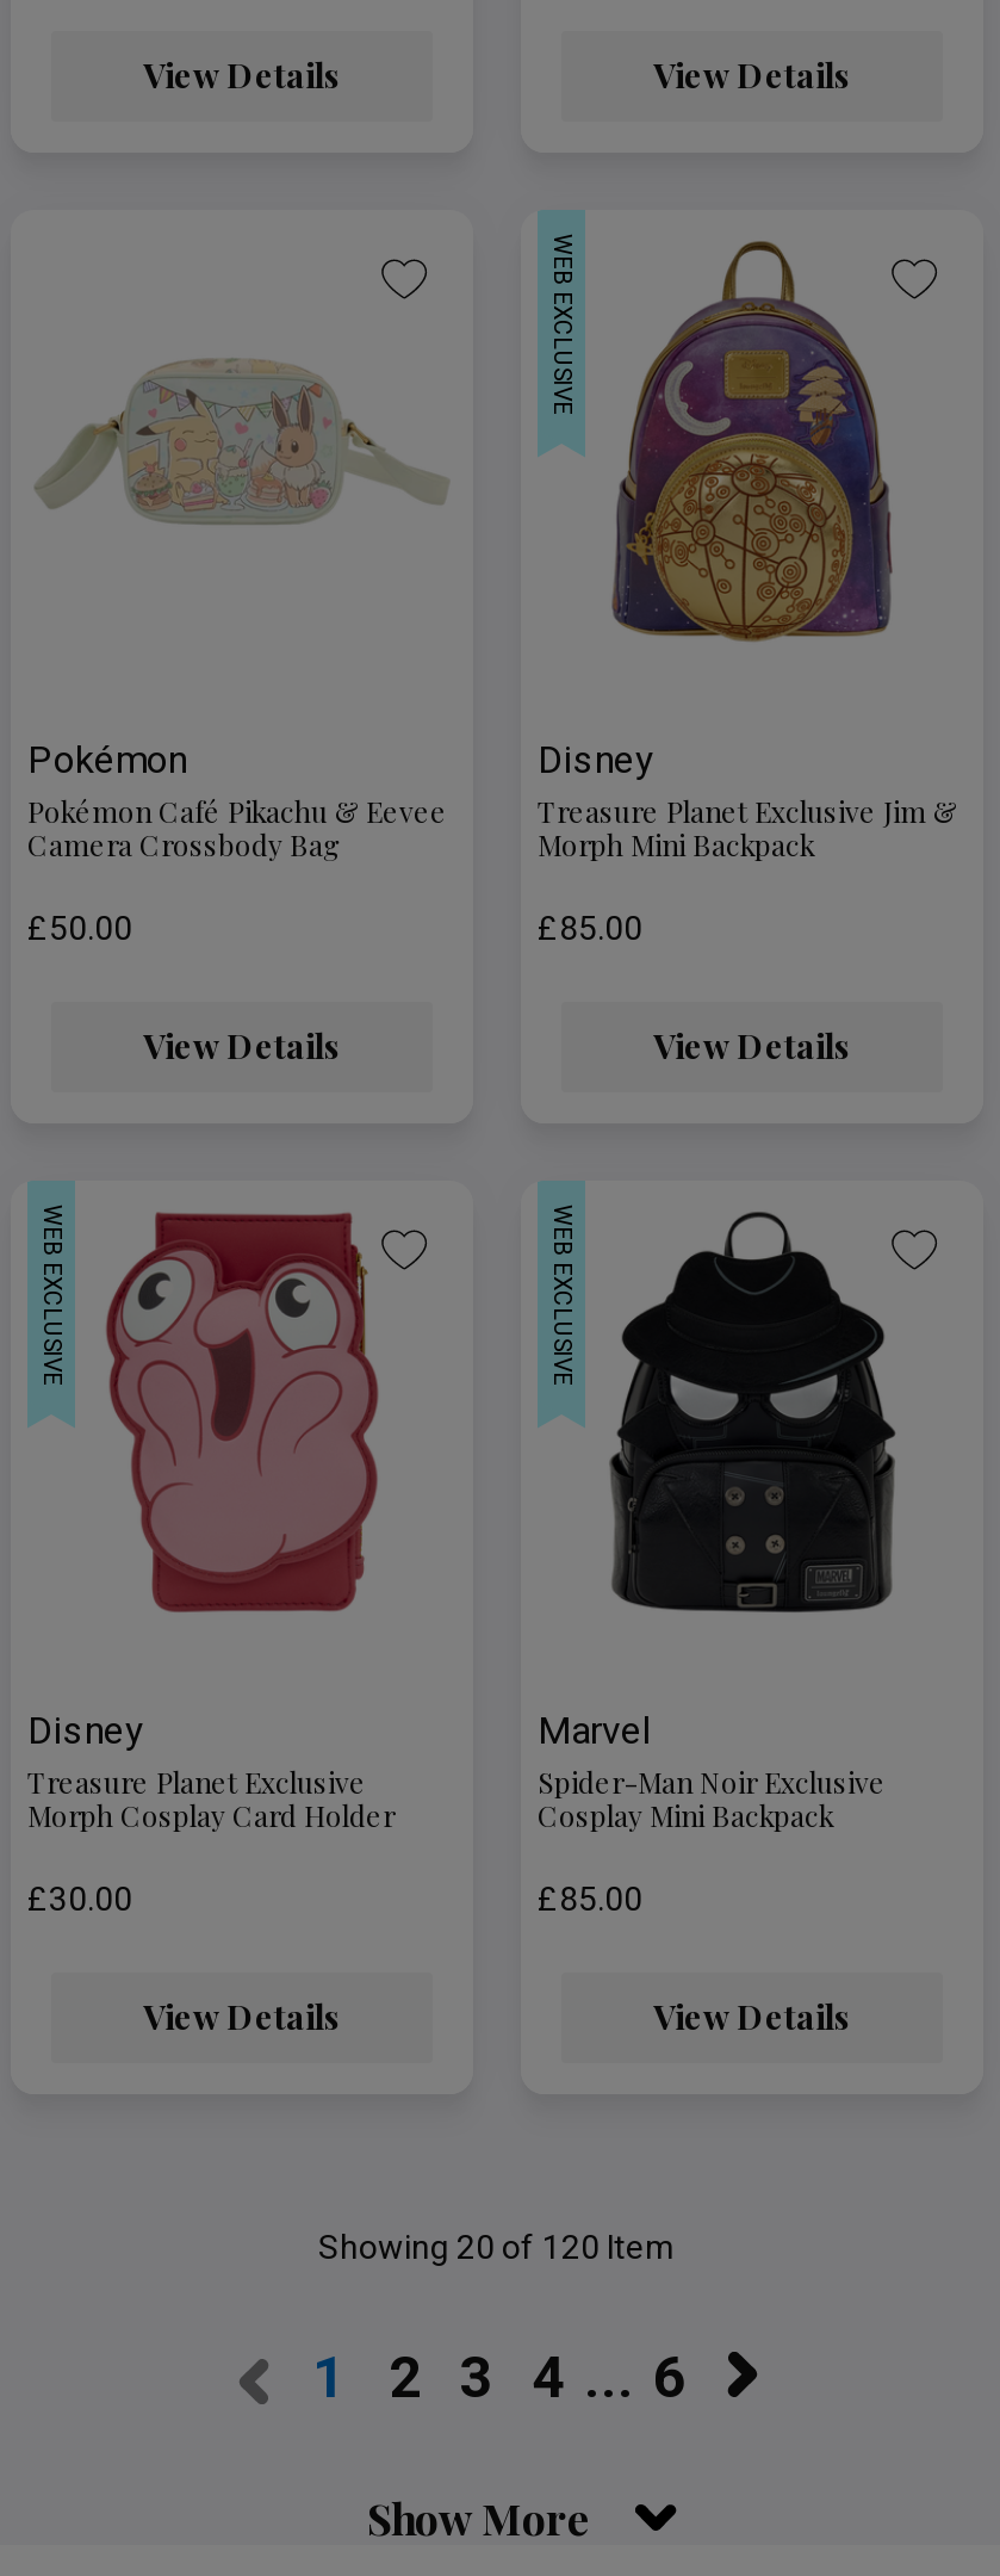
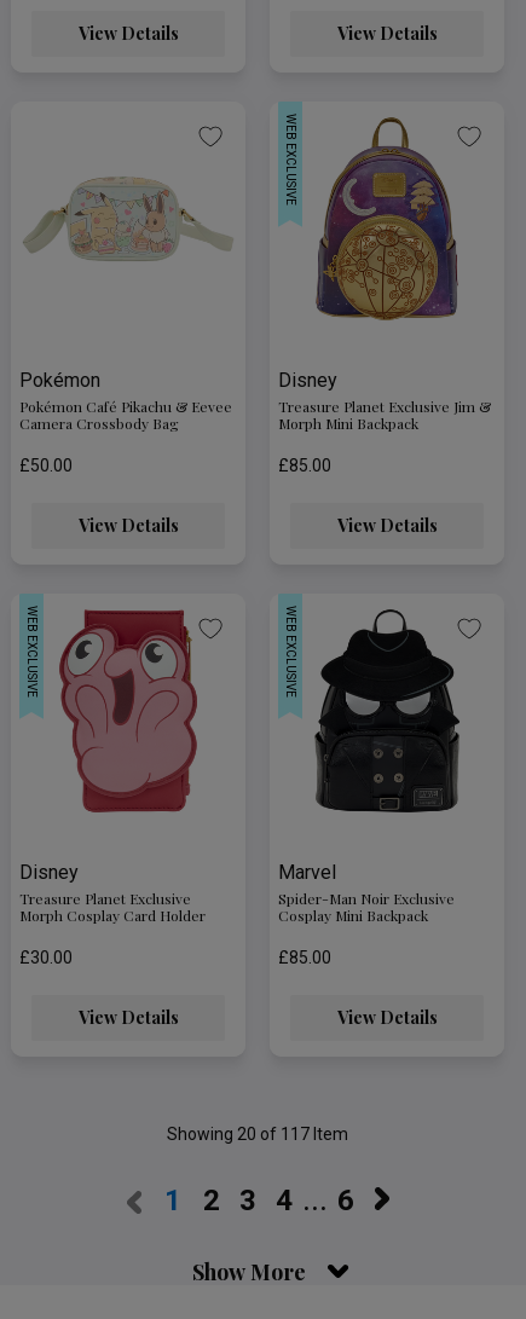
- Showing 20 of 120 Item
+ Showing 20 of 117 Item
